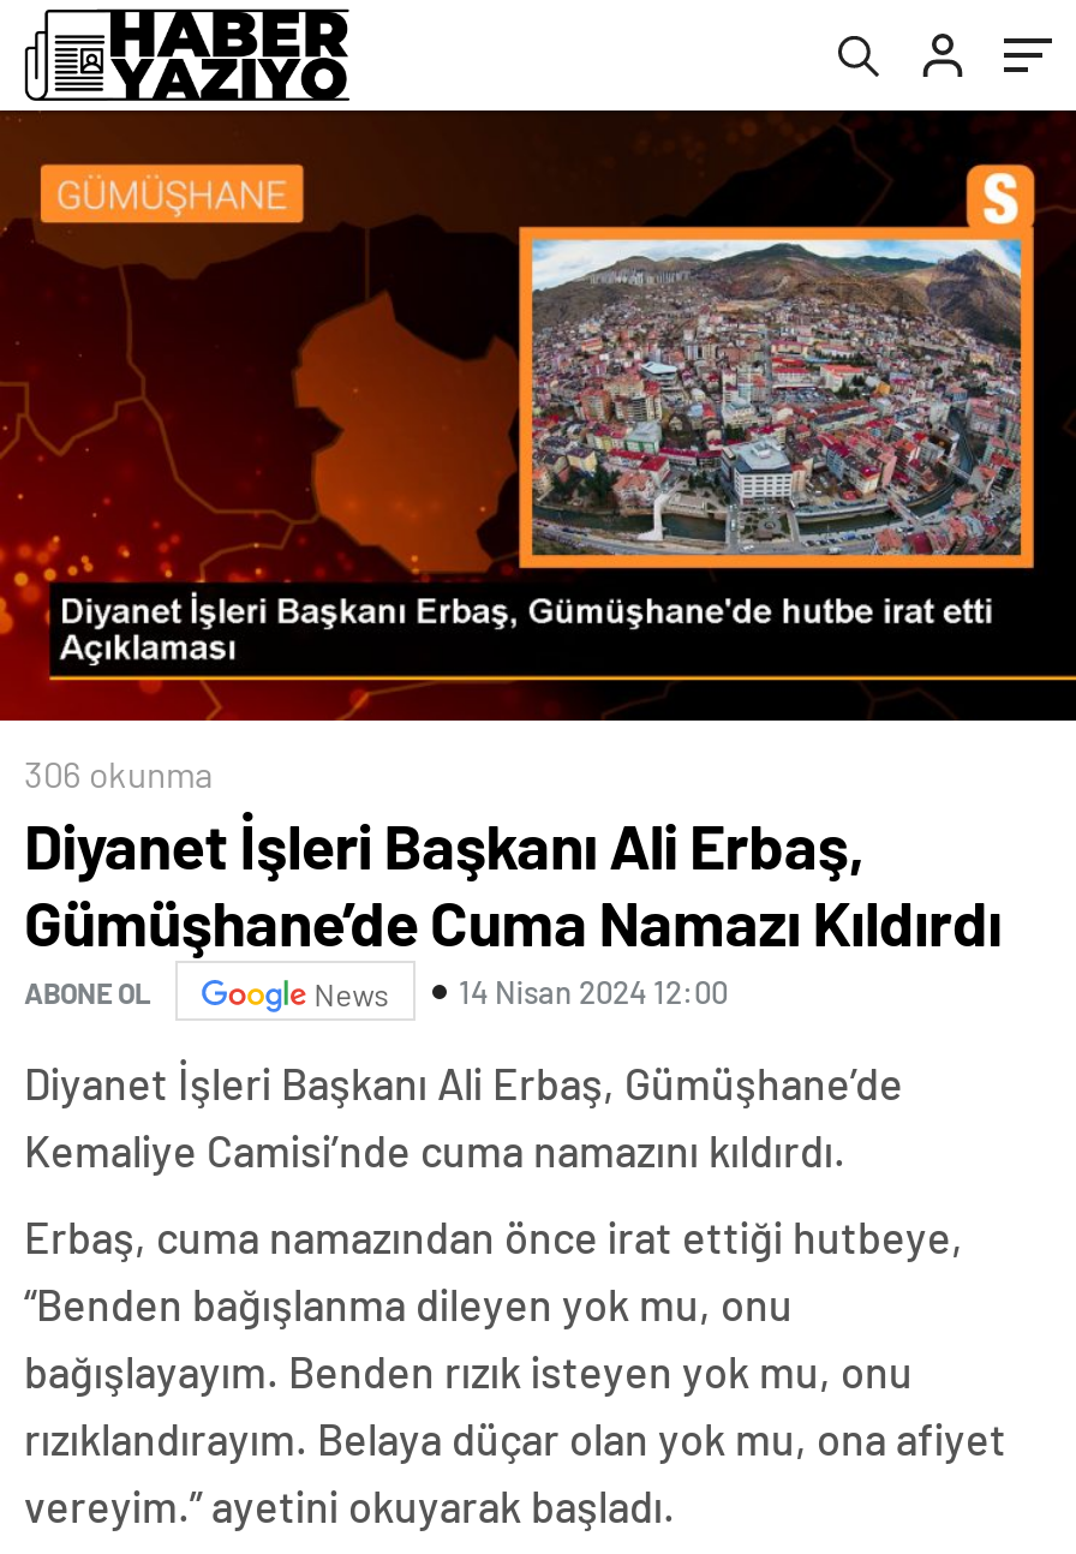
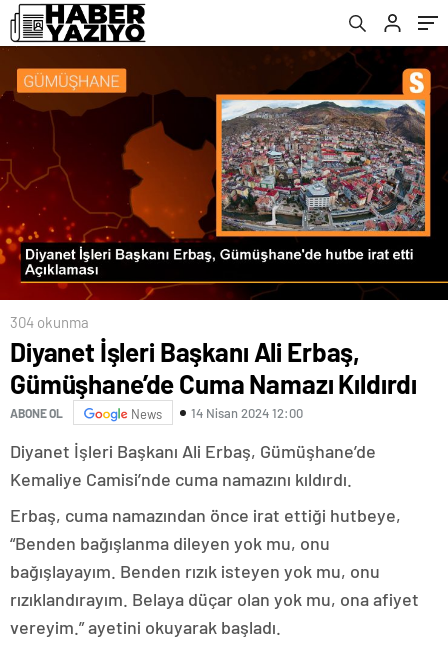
- 306 okunma
+ 304 okunma
